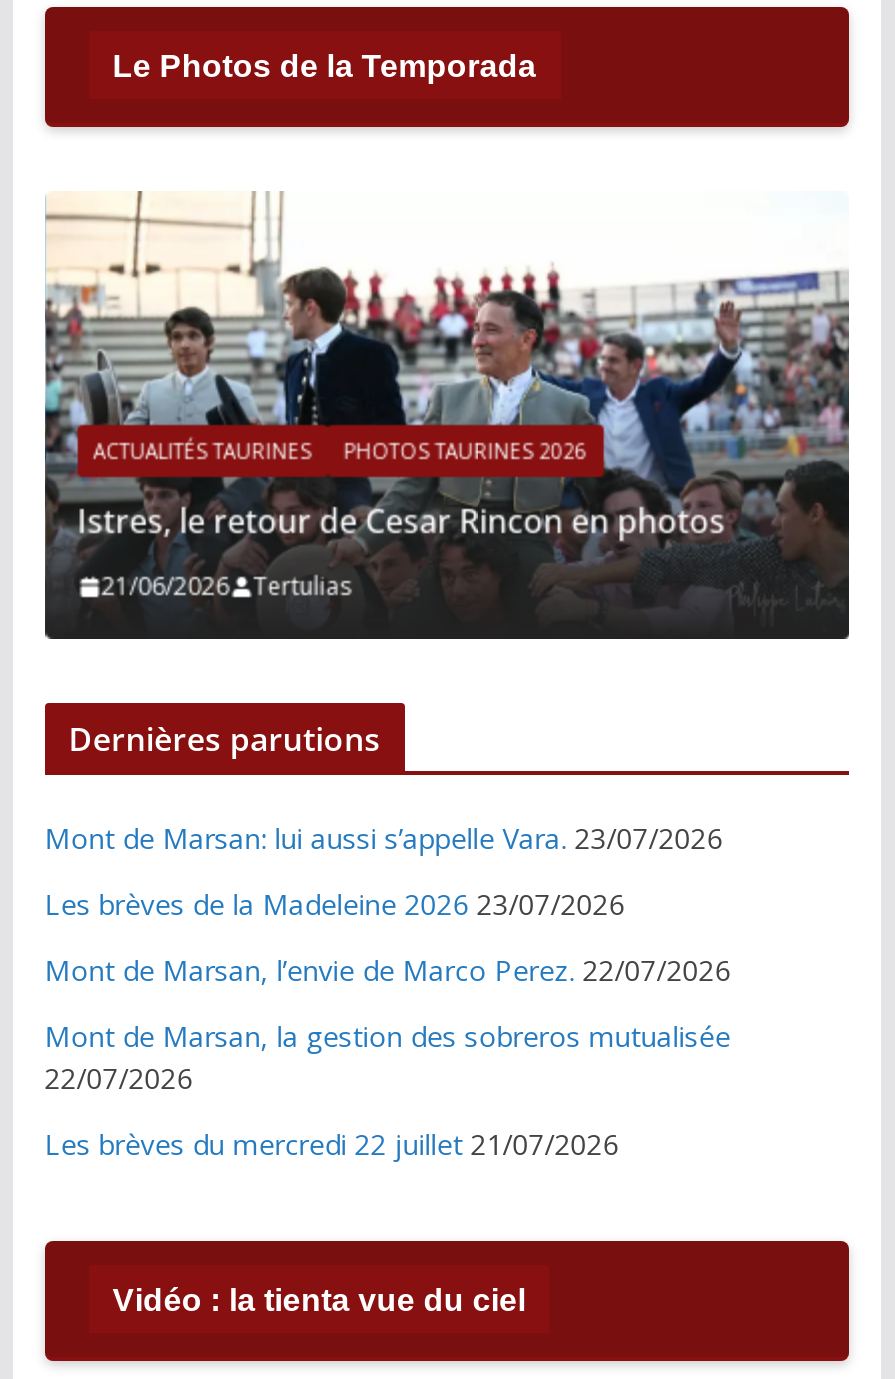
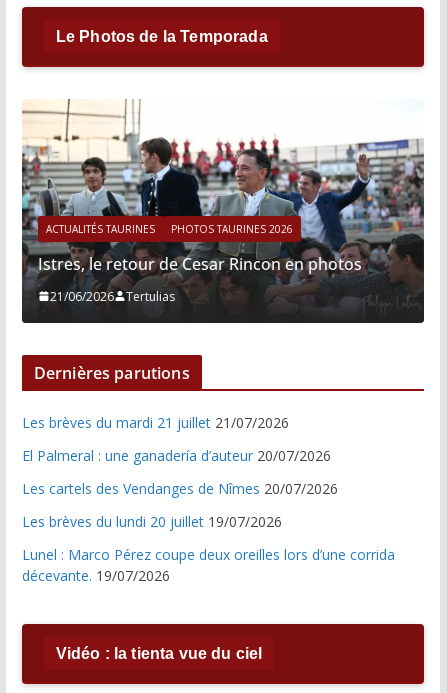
- Mont de Marsan: lui aussi s’appelle Vara. 23/07/2026
+ Les brèves du mardi 21 juillet 21/07/2026

- Les brèves de la Madeleine 2026 23/07/2026
+ El Palmeral : une ganadería d’auteur 20/07/2026

- Mont de Marsan, l’envie de Marco Perez. 22/07/2026
+ Les cartels des Vendanges de Nîmes 20/07/2026

- Mont de Marsan, la gestion des sobreros mutualisée
- 22/07/2026
+ Les brèves du lundi 20 juillet 19/07/2026

- Les brèves du mercredi 22 juillet 21/07/2026
+ Lunel : Marco Pérez coupe deux oreilles lors d’une corrida
+ décevante. 19/07/2026
